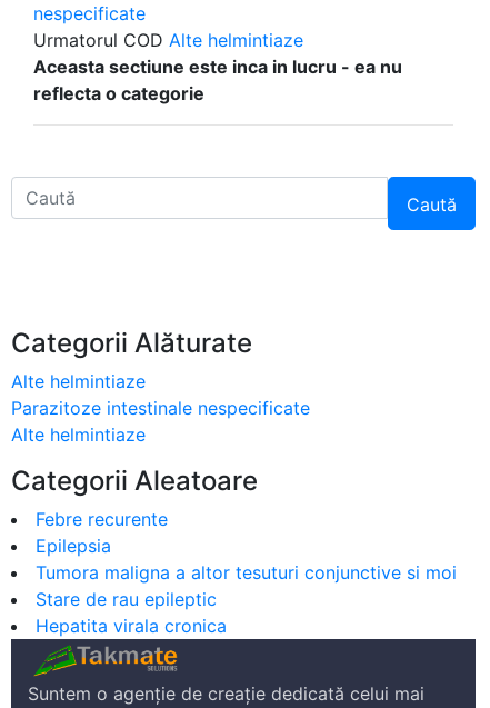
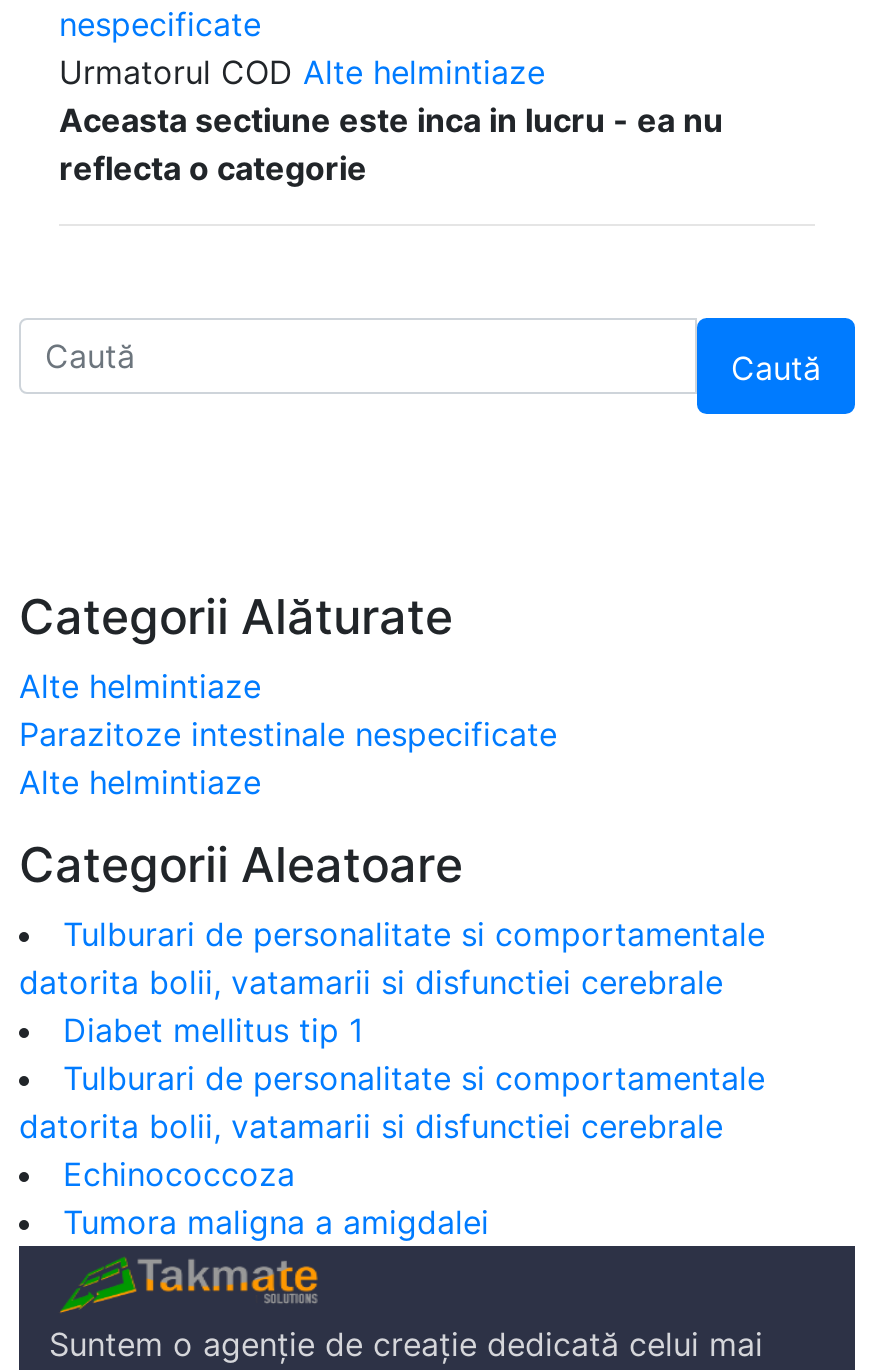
- Febre recurente
- Epilepsia
- Tumora maligna a altor tesuturi conjunctive si moi
- Stare de rau epileptic
- Hepatita virala cronica
+ Tulburari de personalitate si comportamentale
+ datorita bolii, vatamarii si disfunctiei cerebrale
+ Diabet mellitus tip 1
+ Tulburari de personalitate si comportamentale
+ datorita bolii, vatamarii si disfunctiei cerebrale
+ Echinococcoza
+ Tumora maligna a amigdalei
